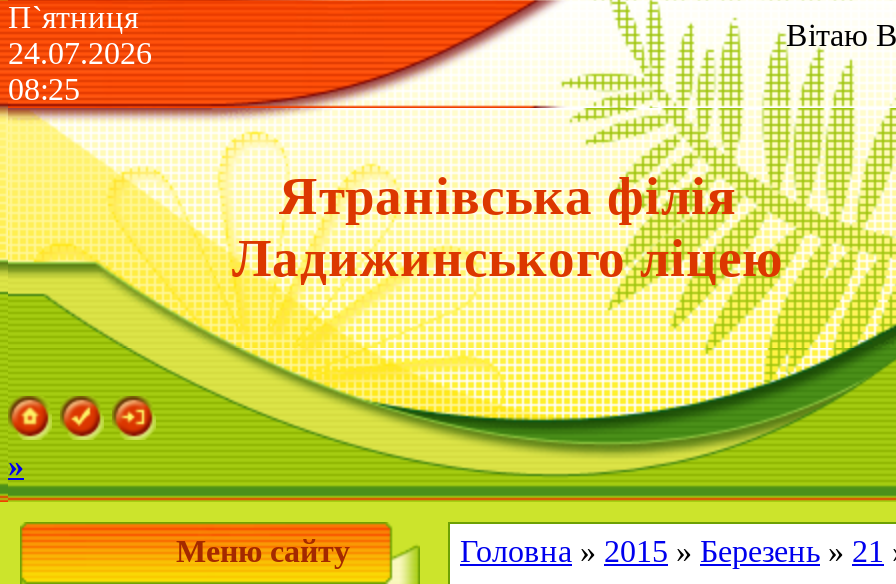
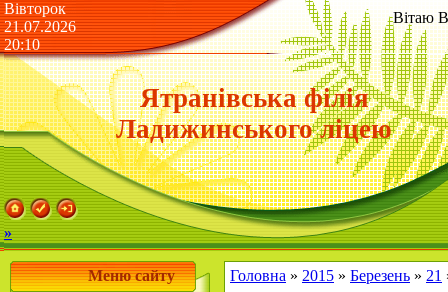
- П`ятниця
- 24.07.2026
- 08:25
+ Вівторок
+ 21.07.2026
+ 20:10
